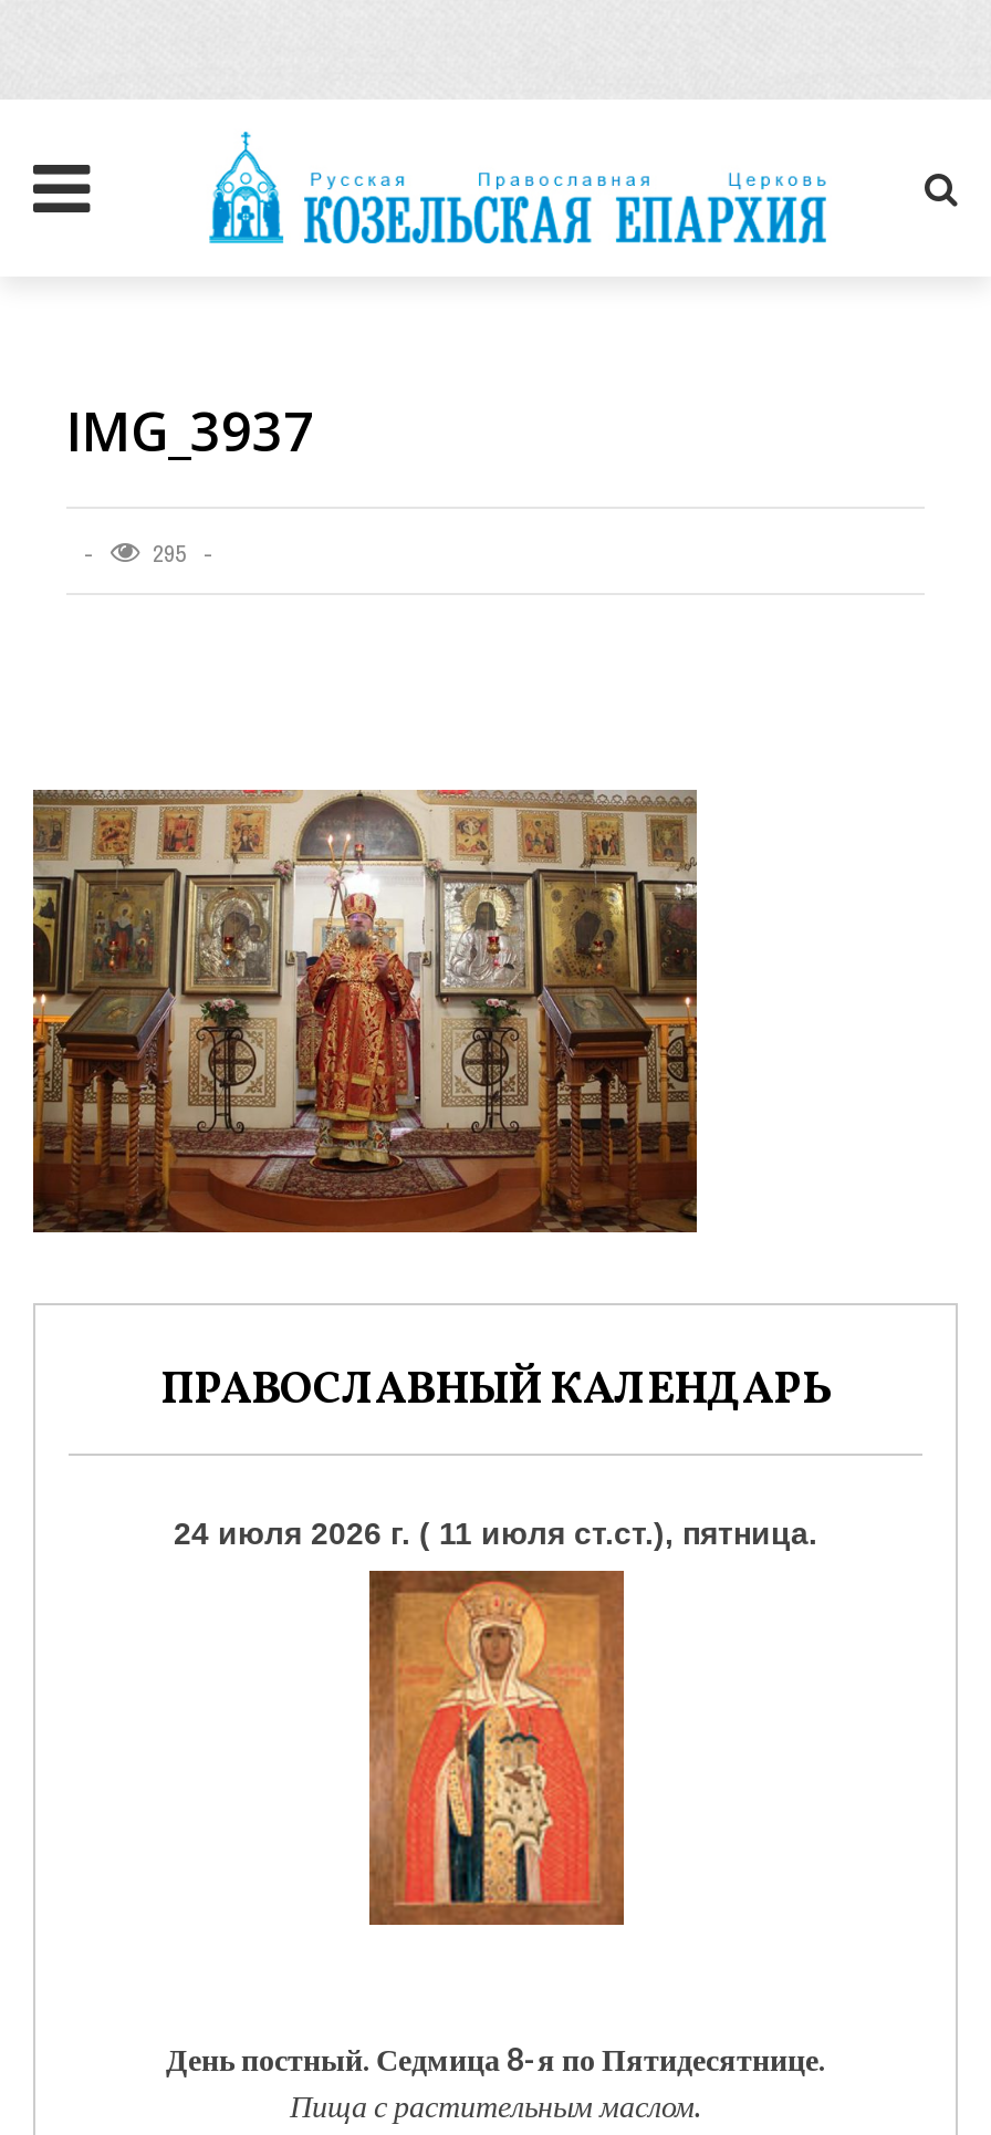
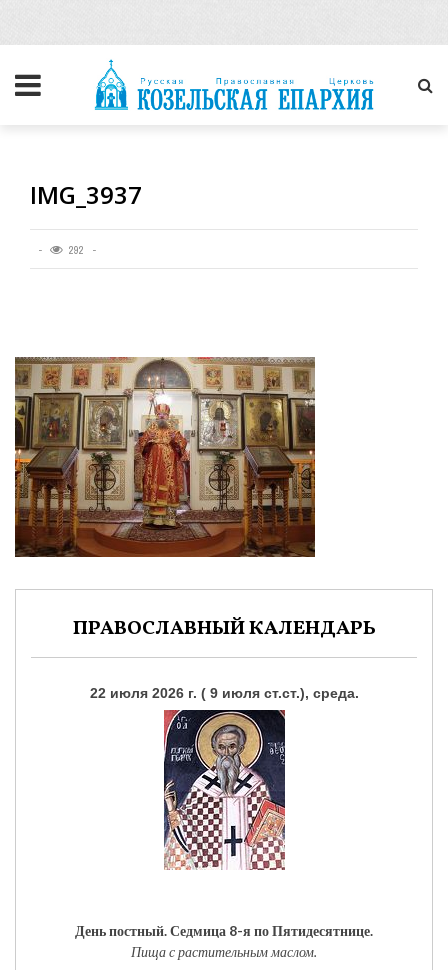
- 295
+ 292

- 24 июля 2026 г. ( 11 июля ст.ст.), пятница.
+ 22 июля 2026 г. ( 9 июля ст.ст.), среда.

- [image]
+ [image]
